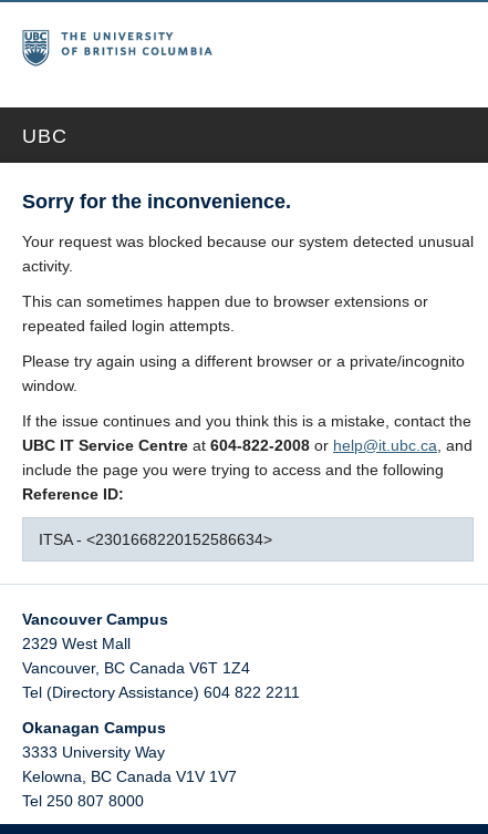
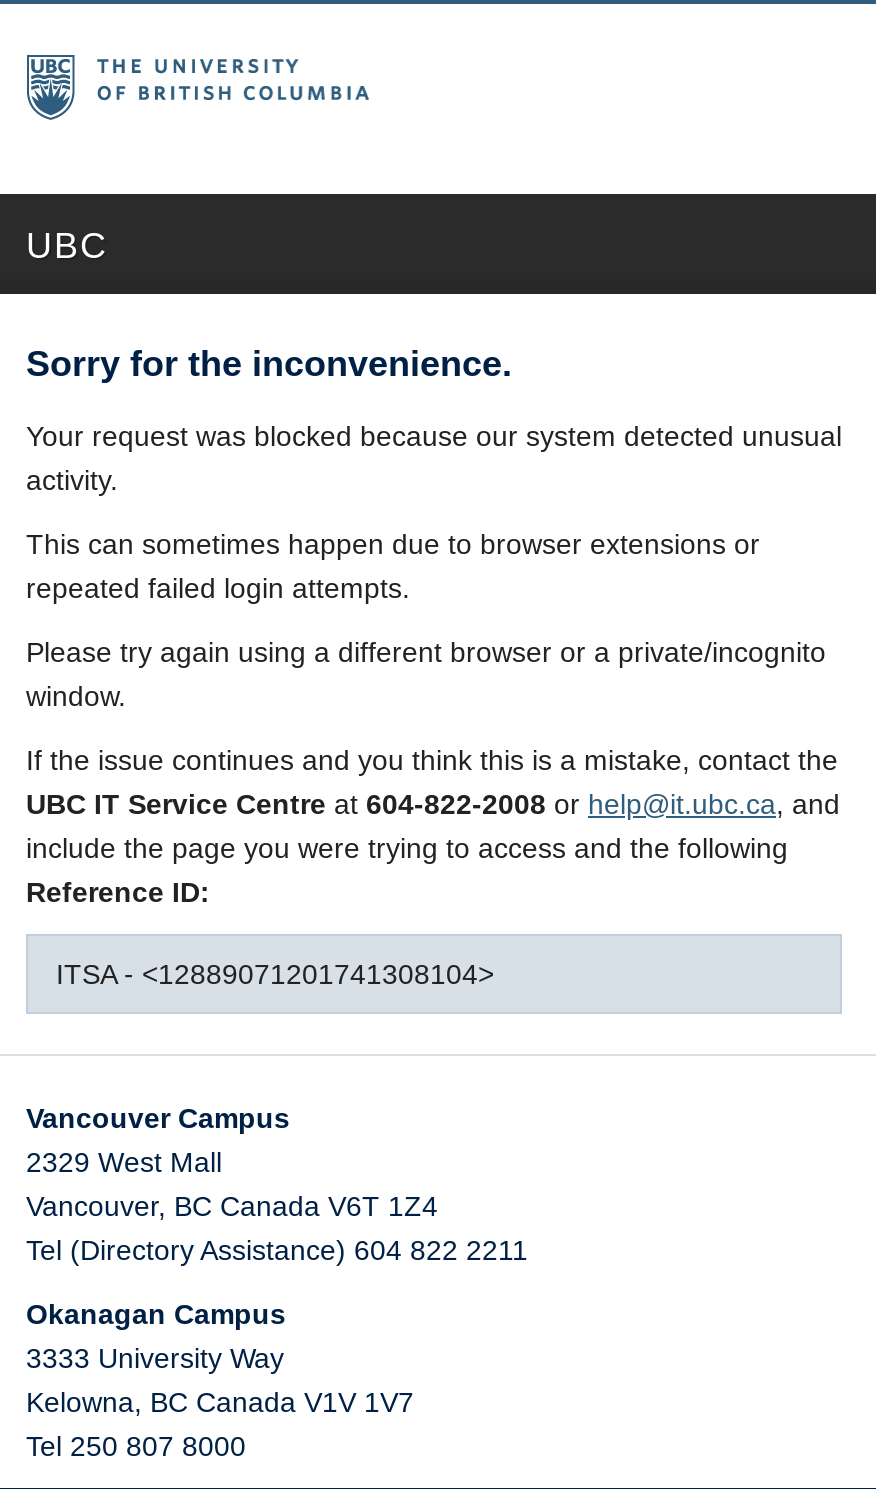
- ITSA - <2301668220152586634>
+ ITSA - <12889071201741308104>
